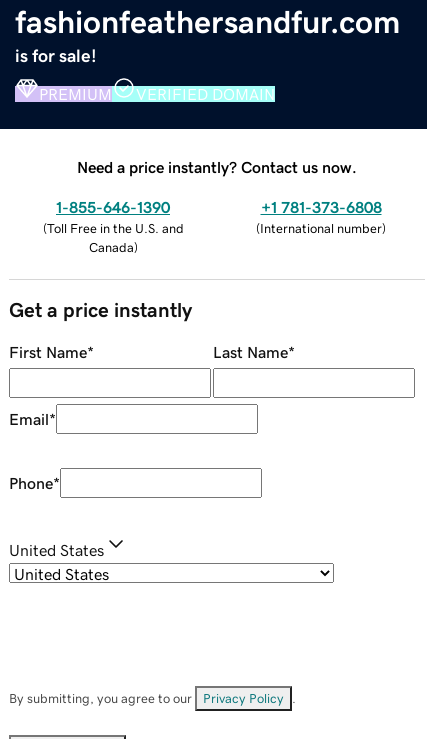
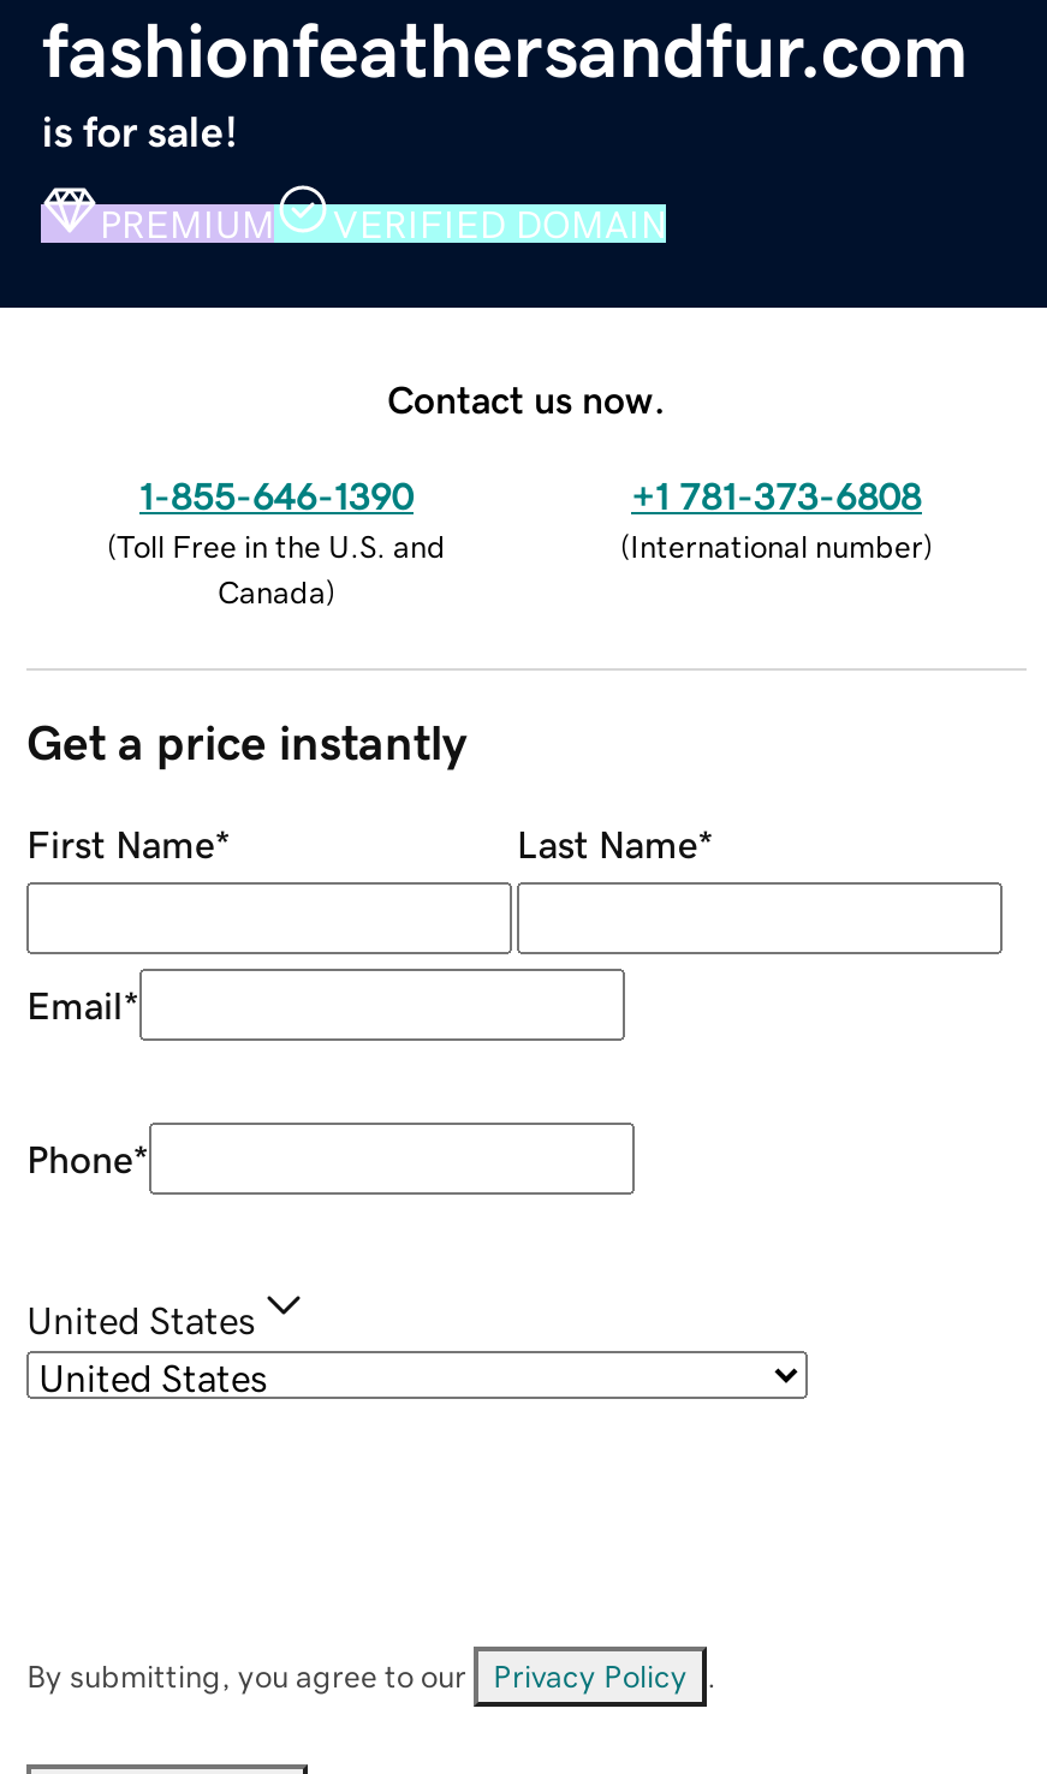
- Need a price instantly? Contact us now.
+ Contact us now.
